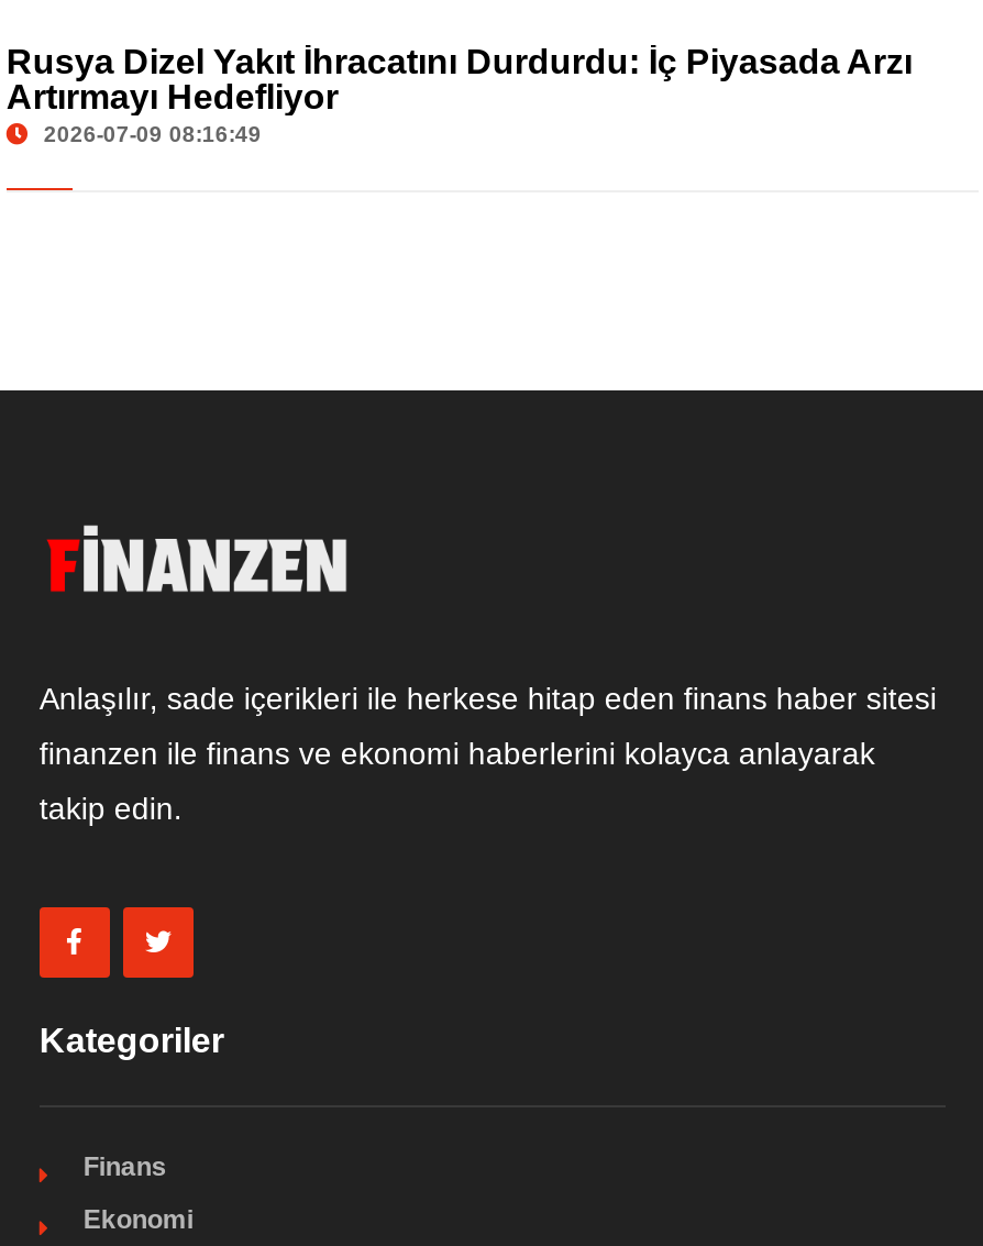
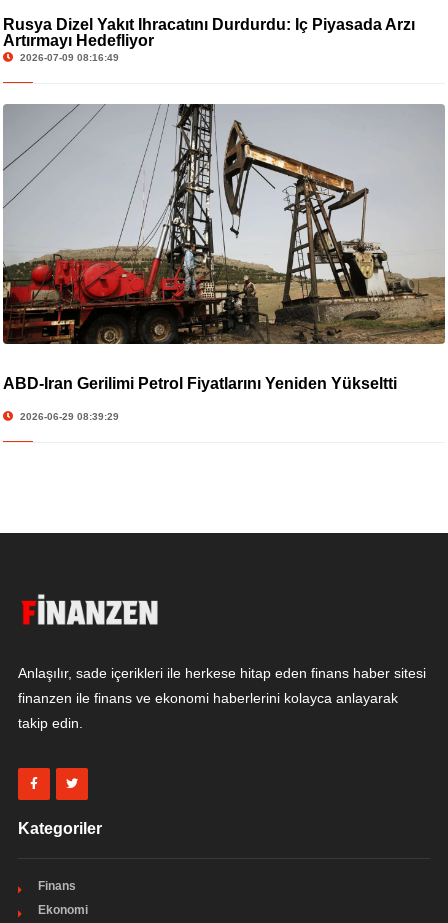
+ [image]
+ ABD-İran Gerilimi Petrol Fiyatlarını Yeniden Yükseltti
+ 2026-06-29 08:39:29
